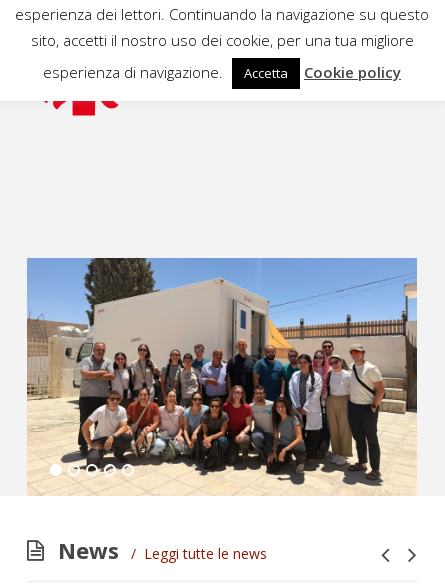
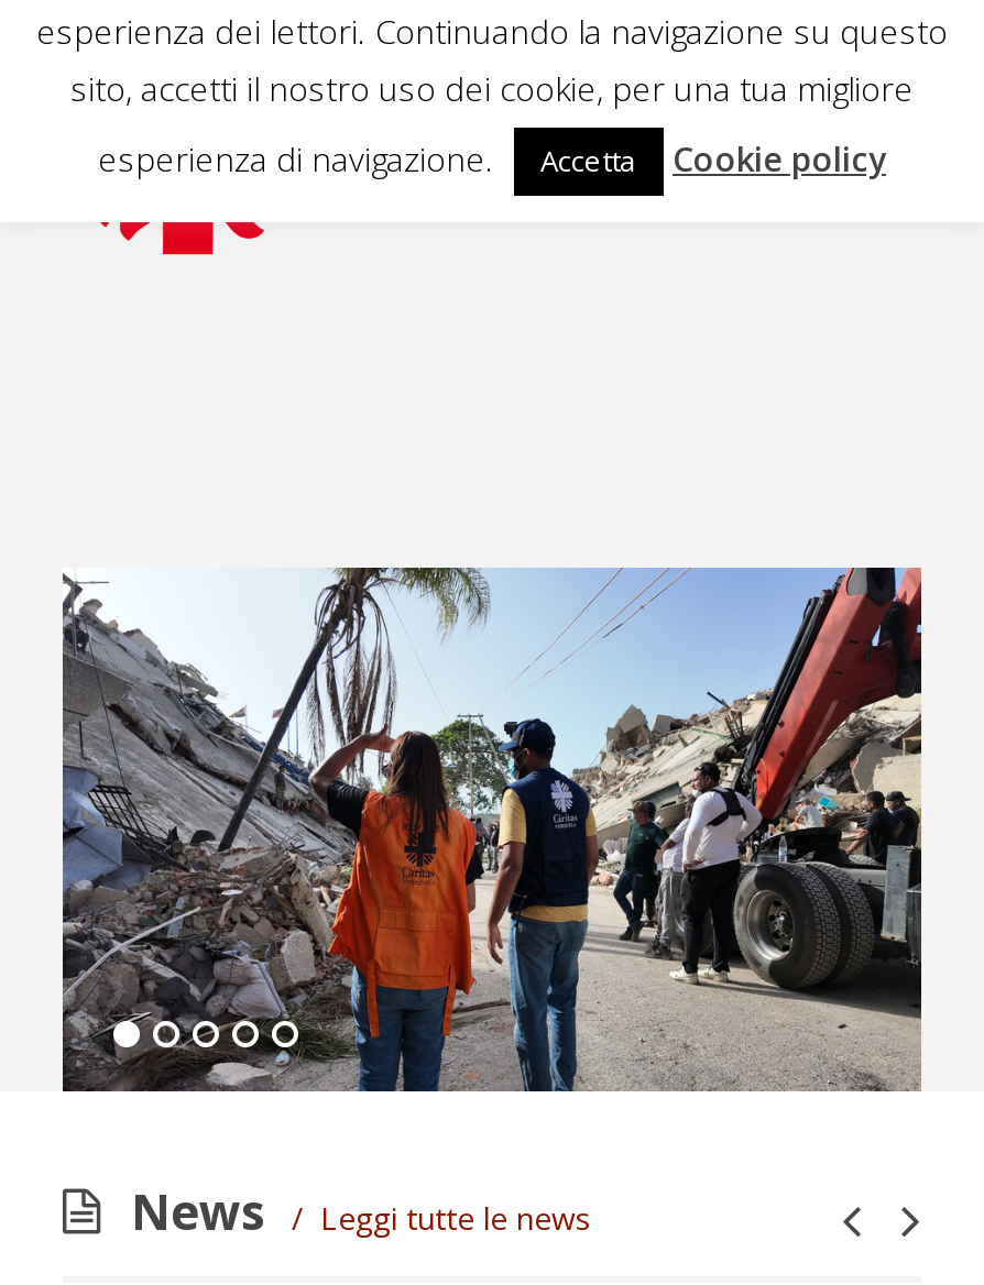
- [image]
+ [image]
